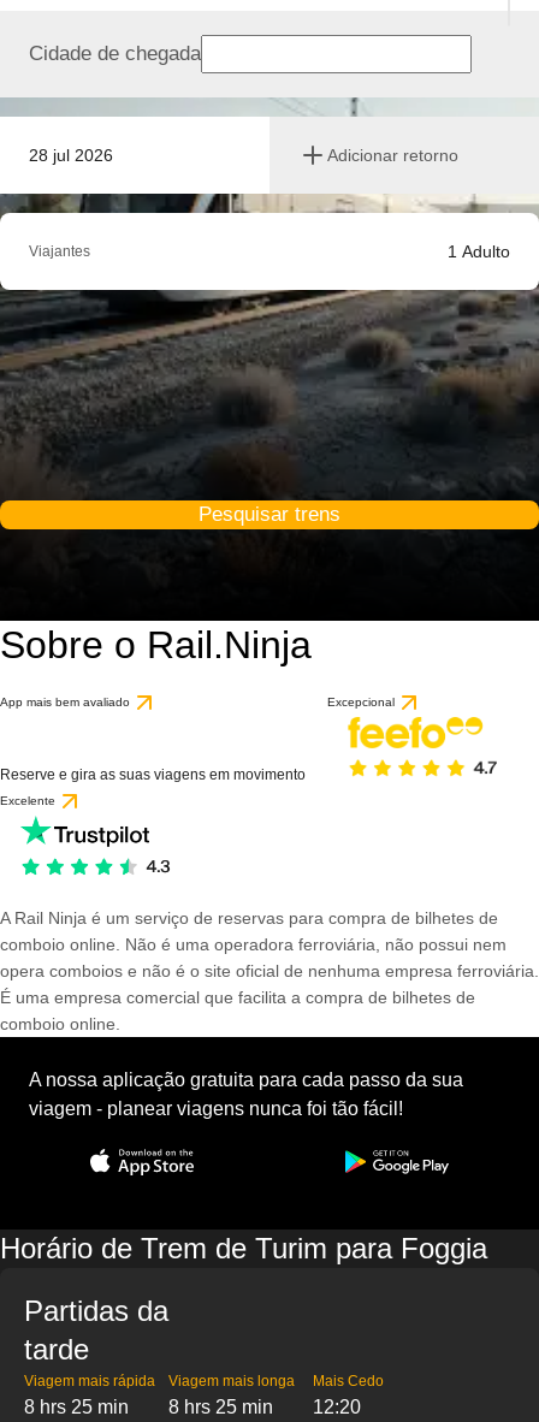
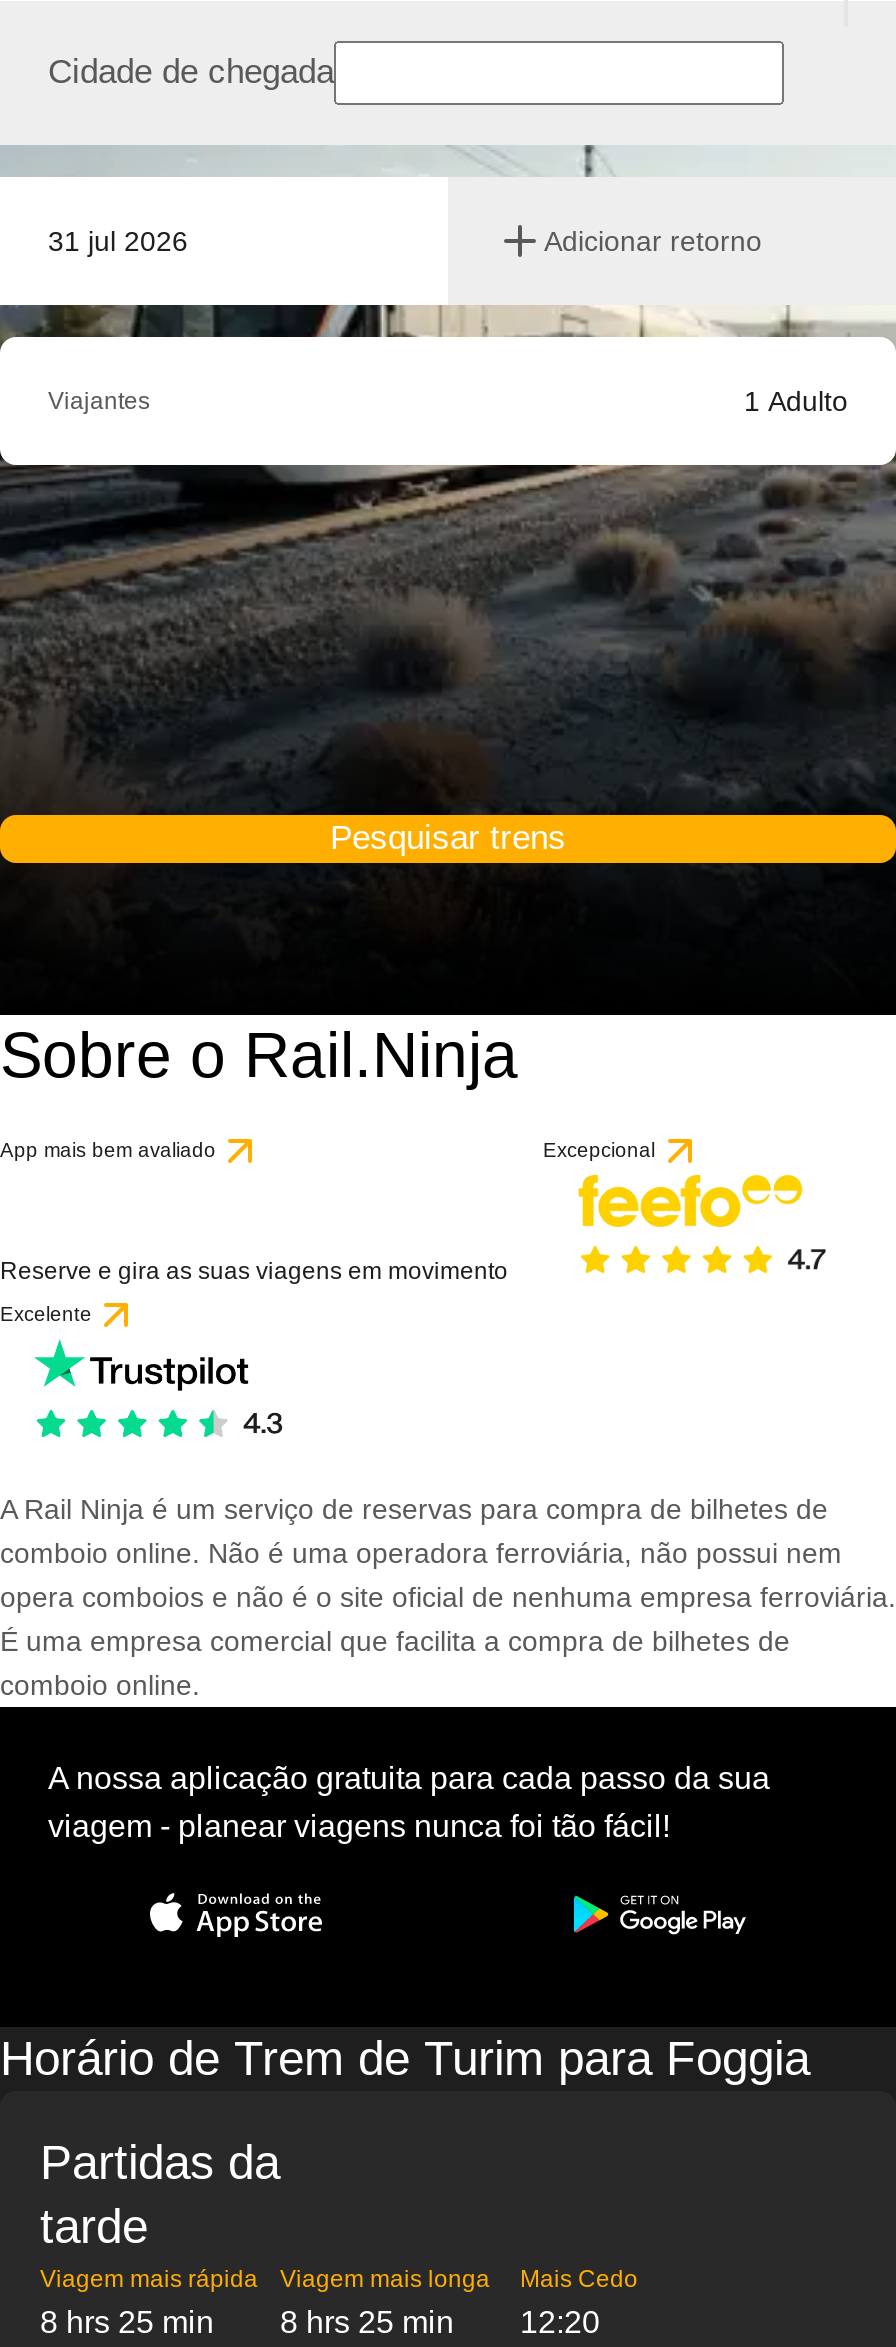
- 28 jul 2026
+ 31 jul 2026
